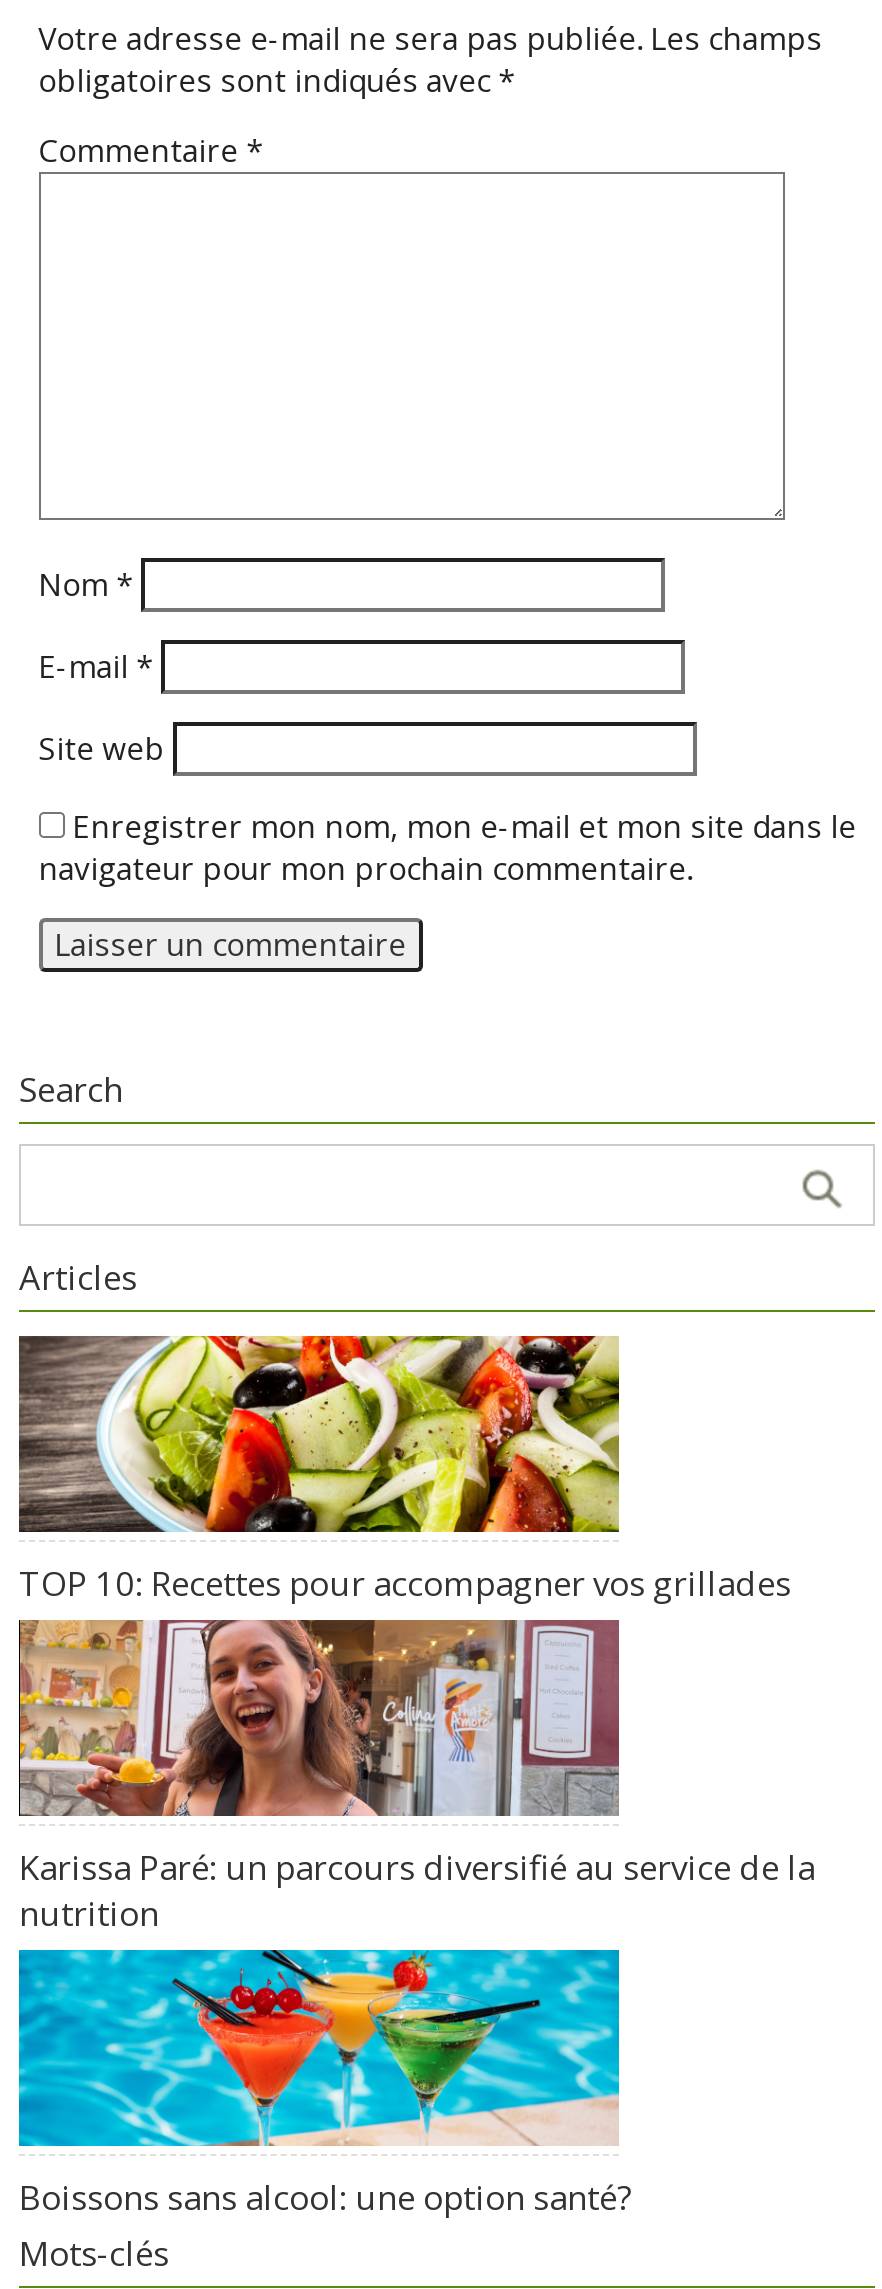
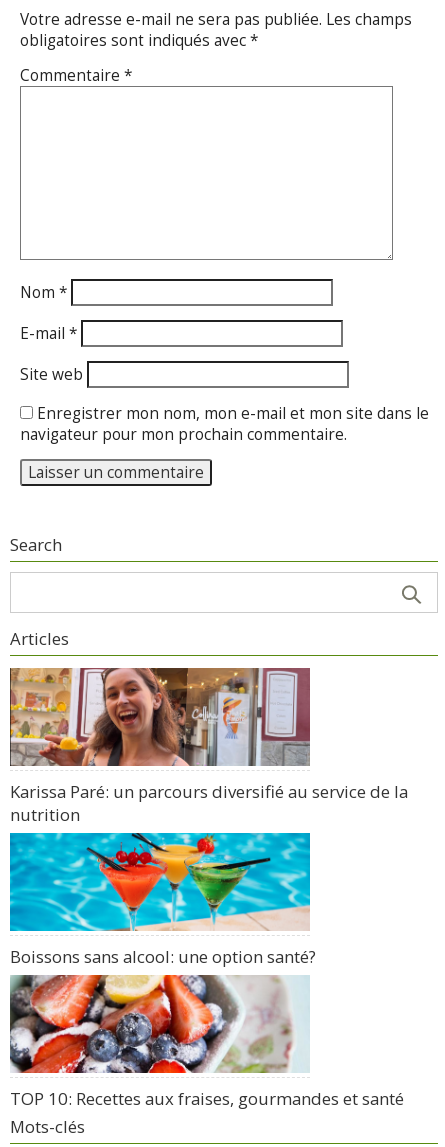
- [image]
- TOP 10: Recettes pour accompagner vos grillades

moved up: [image] | Karissa Paré: un parcours diversifié au service de la | nutrition | Boissons sans alcool: une option santé?

+ [image]
+ TOP 10: Recettes aux fraises, gourmandes et santé
